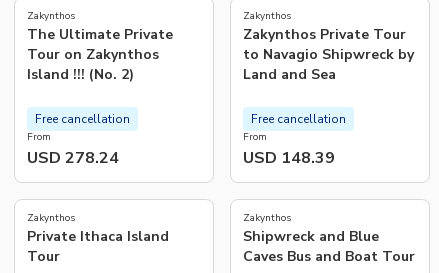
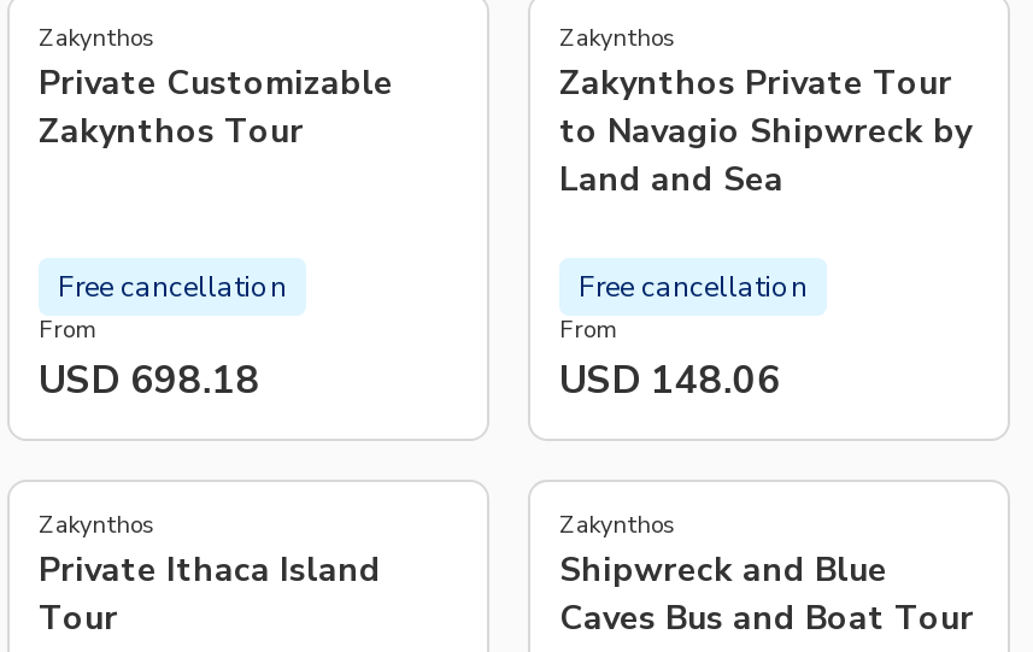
- The Ultimate Private
- Tour on Zakynthos
- Island !!! (No. 2)
+ Private Customizable
+ Zakynthos Tour

- USD 278.24
+ USD 698.18

- USD 148.39
+ USD 148.06
